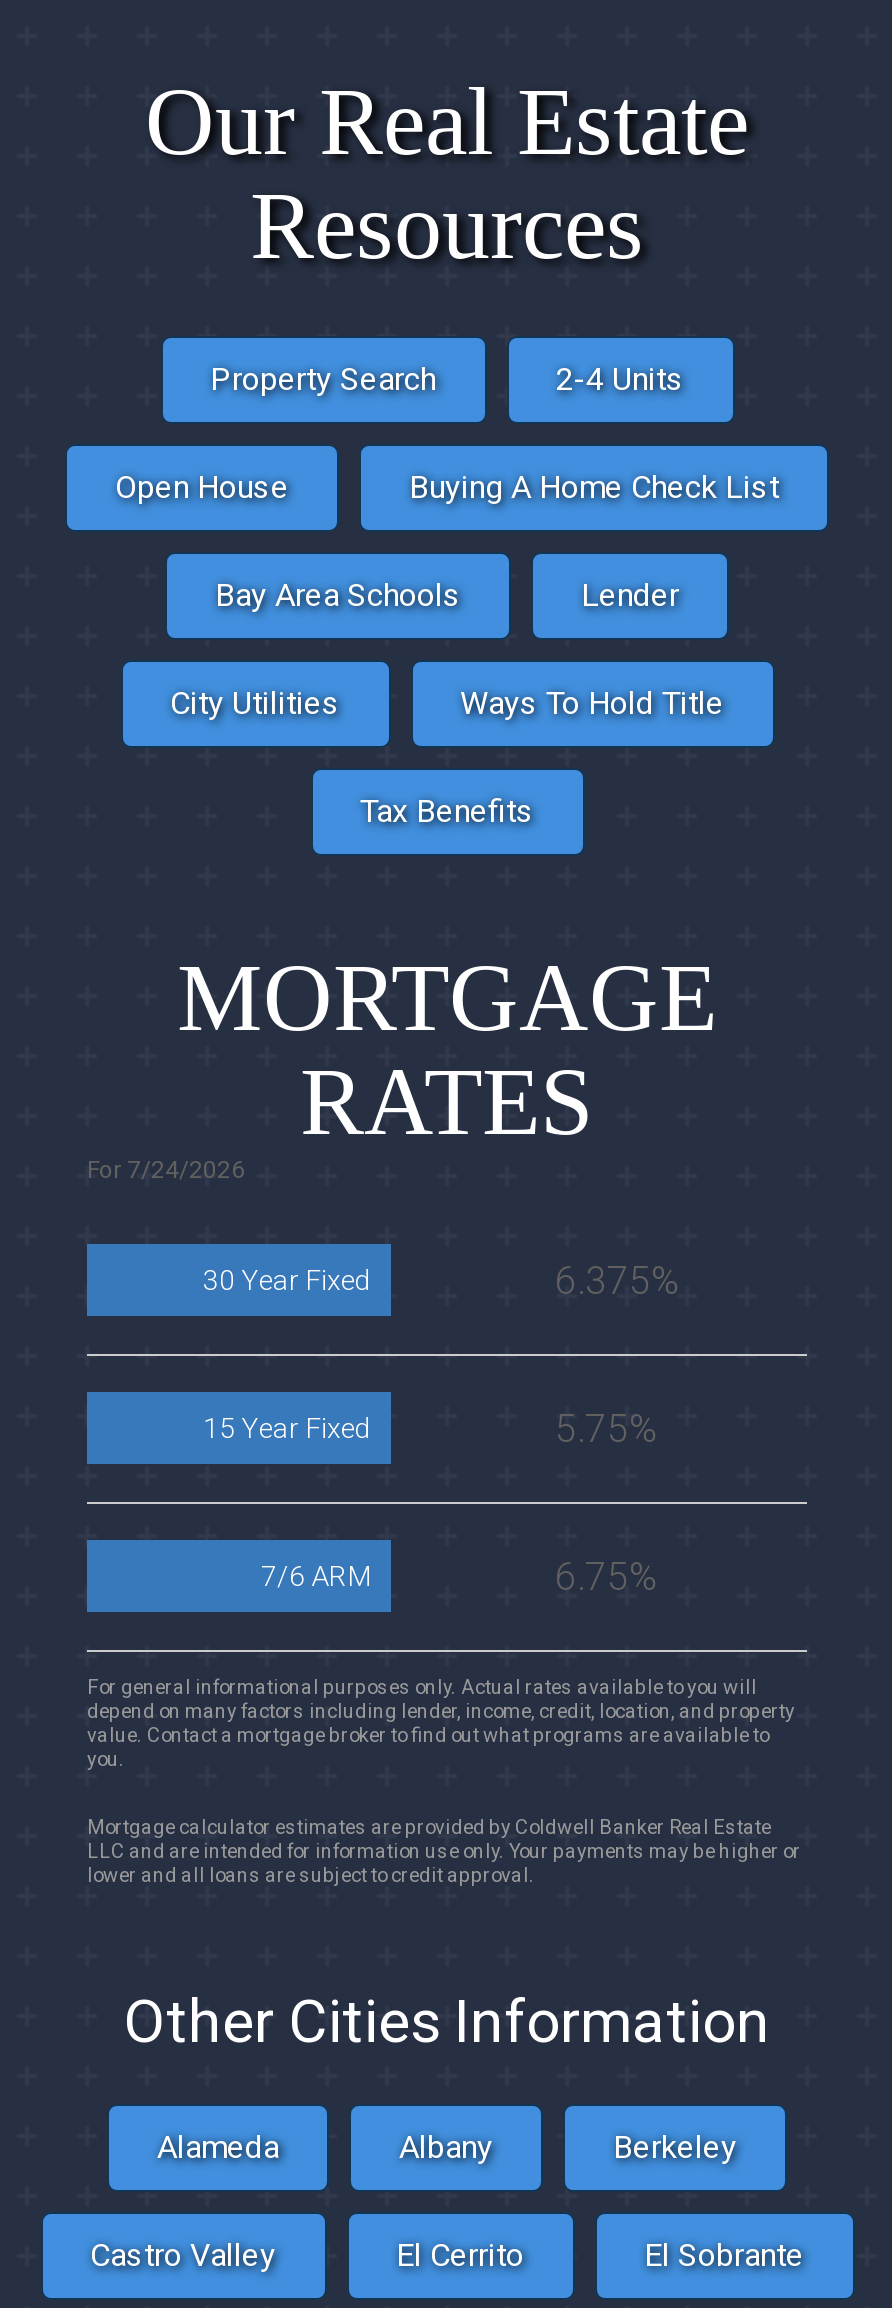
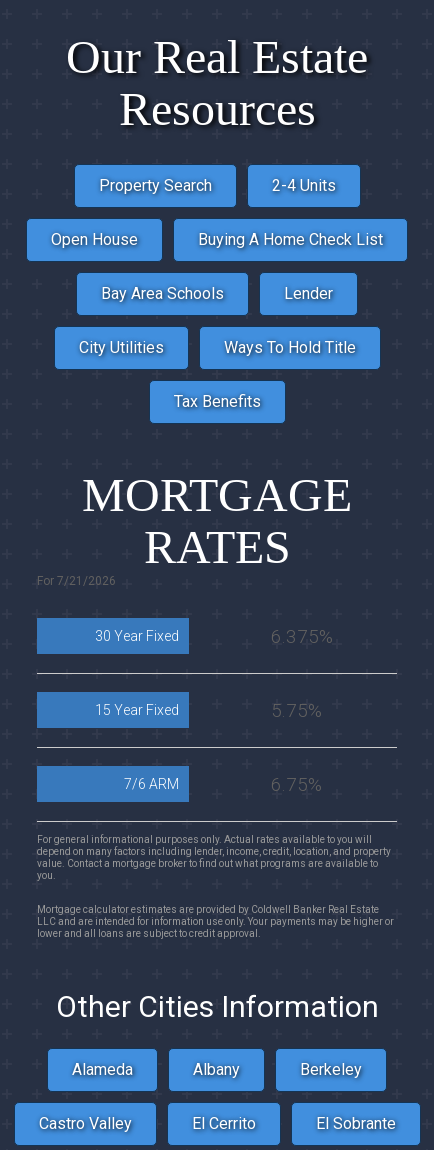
- For 7/24/2026
+ For 7/21/2026
